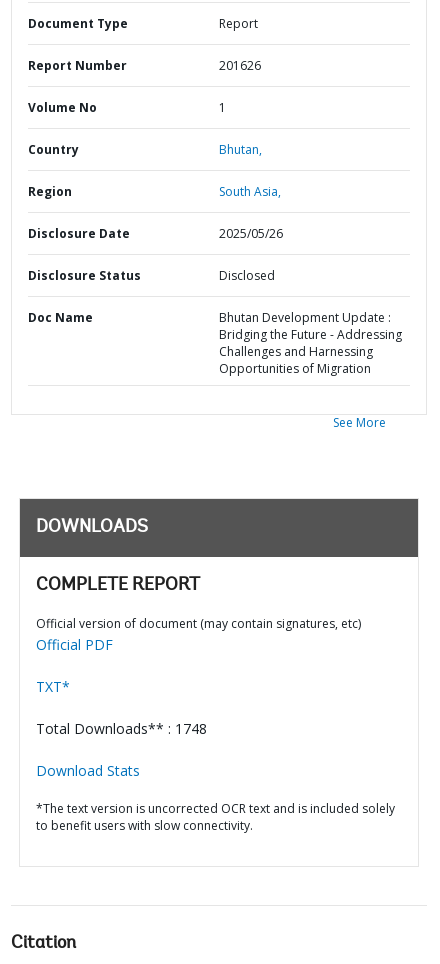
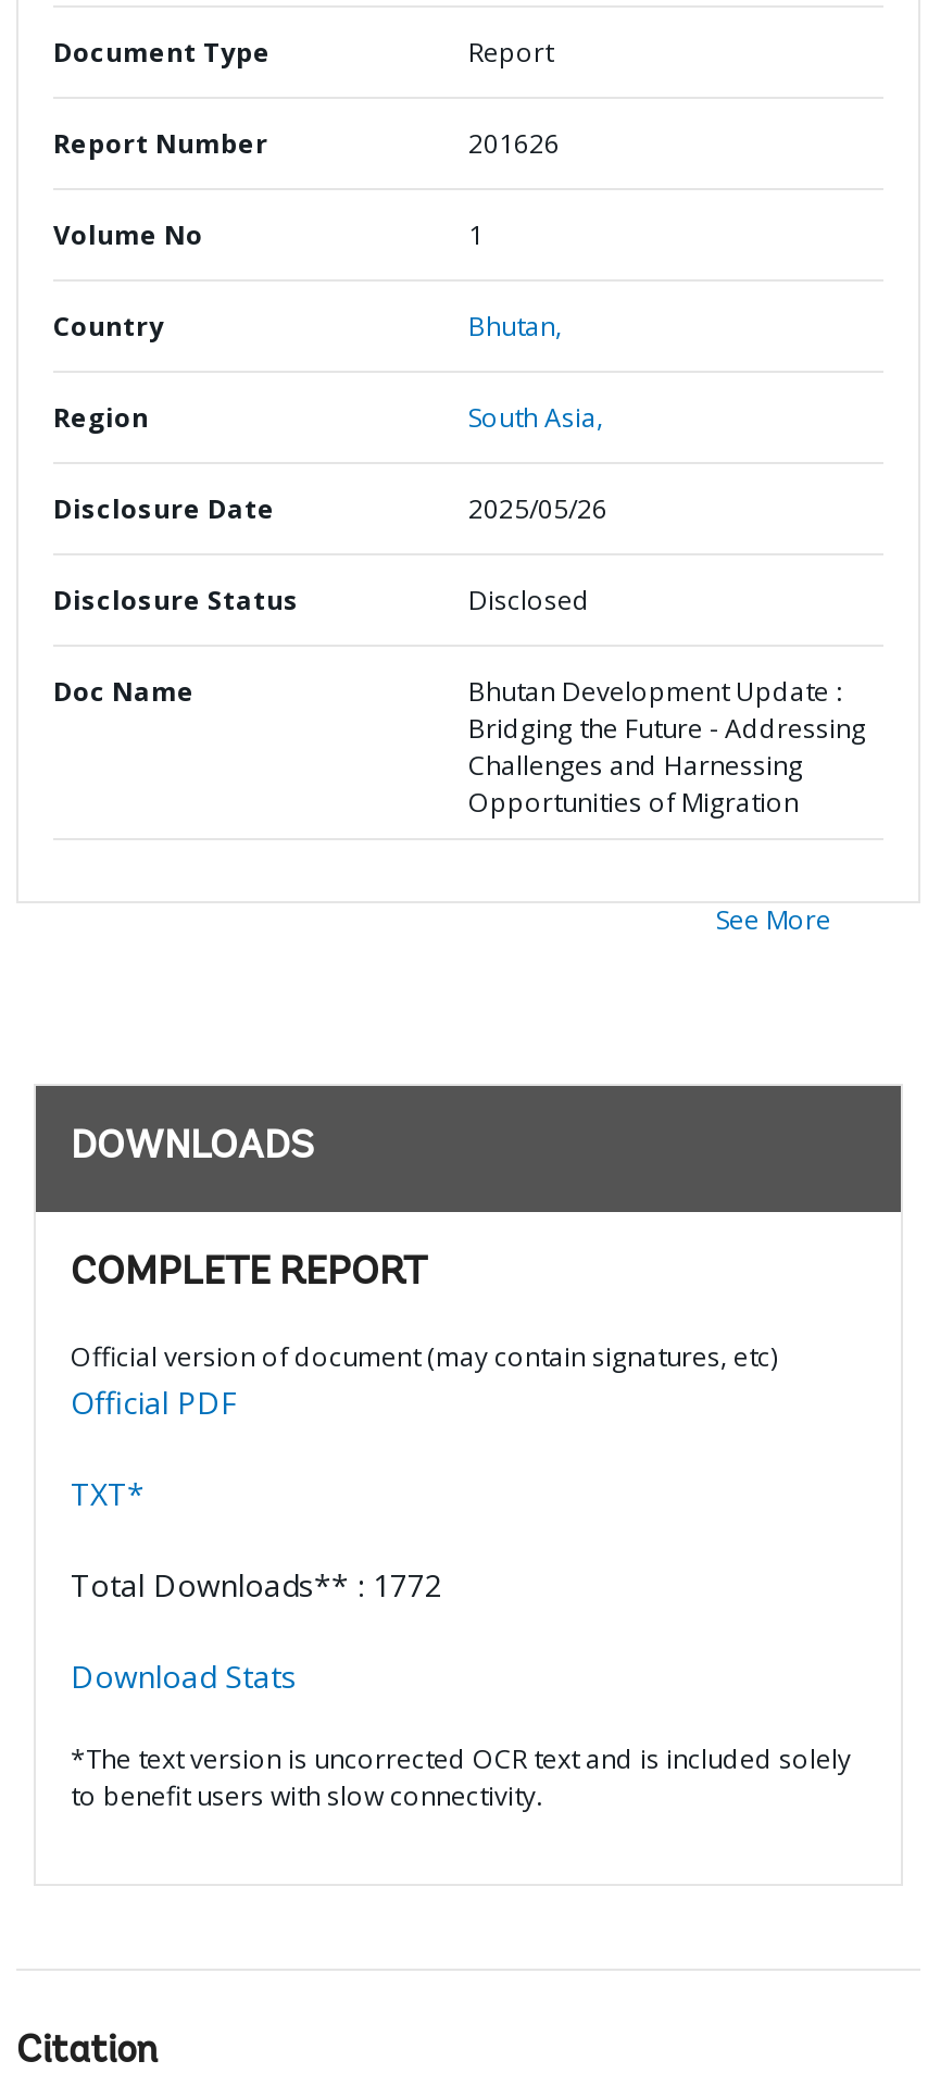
- Total Downloads** : 1748
+ Total Downloads** : 1772
